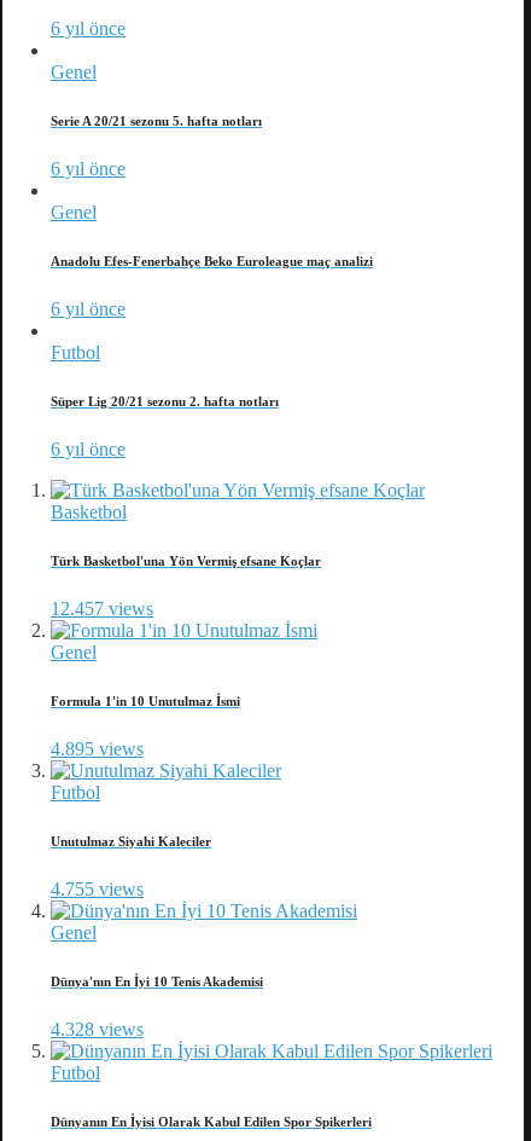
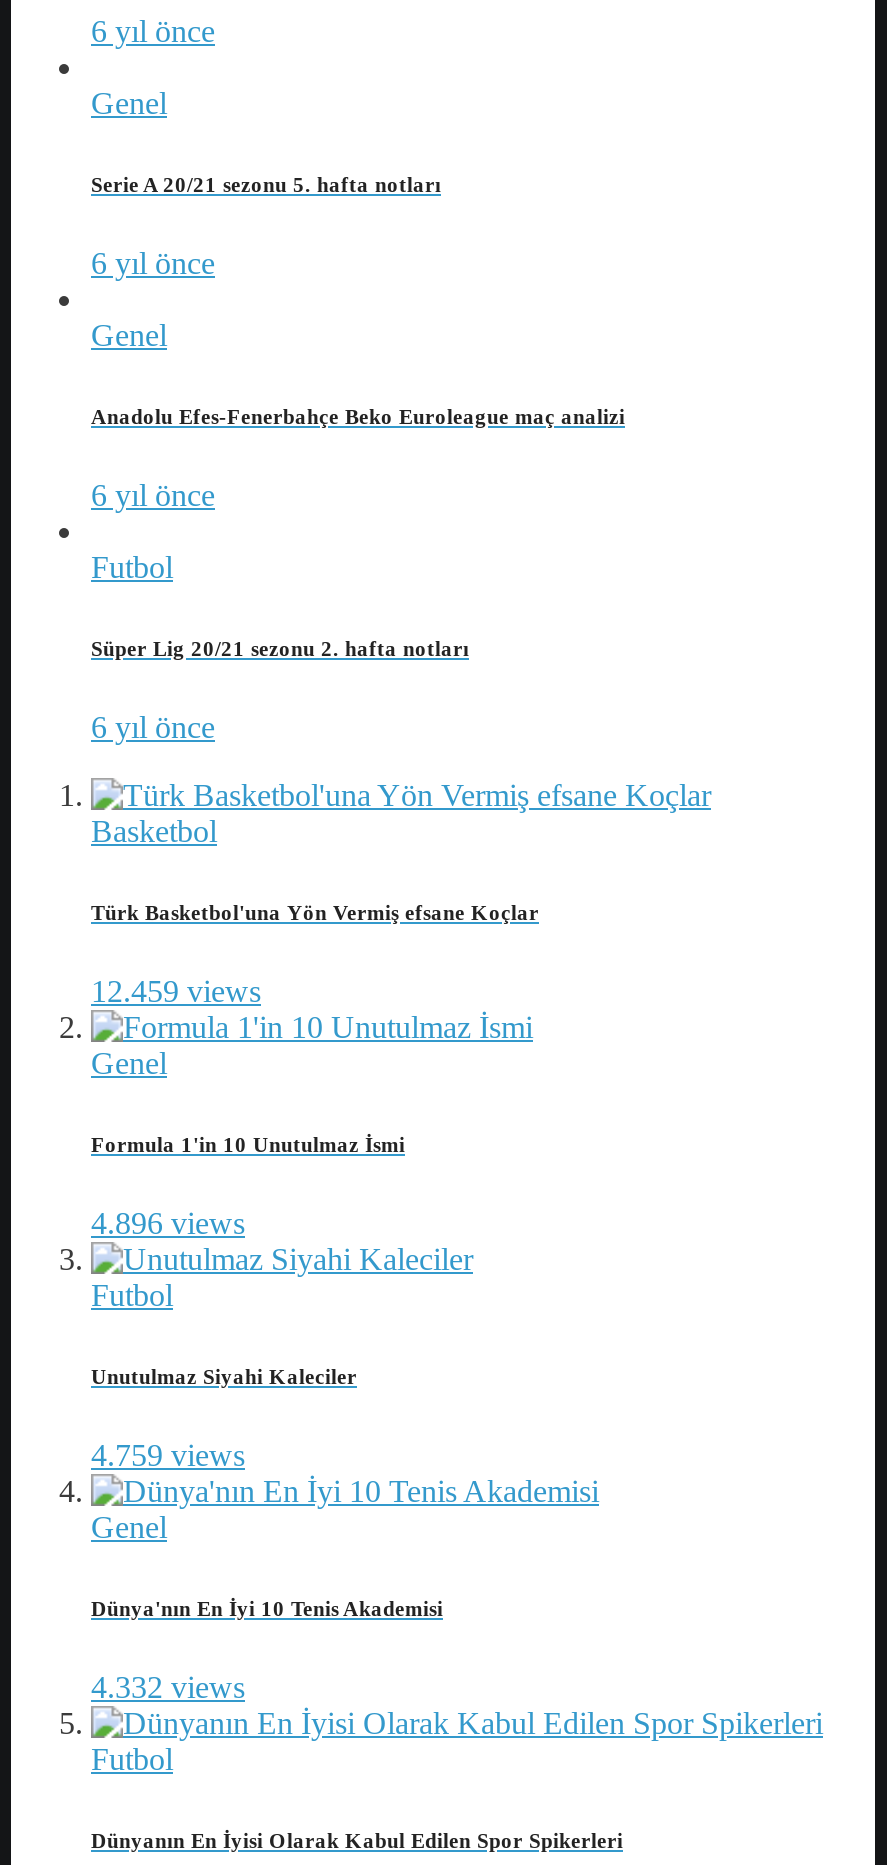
- 12.457 views
+ 12.459 views

- 4.895 views
+ 4.896 views

- 4.755 views
+ 4.759 views

- 4.328 views
+ 4.332 views
